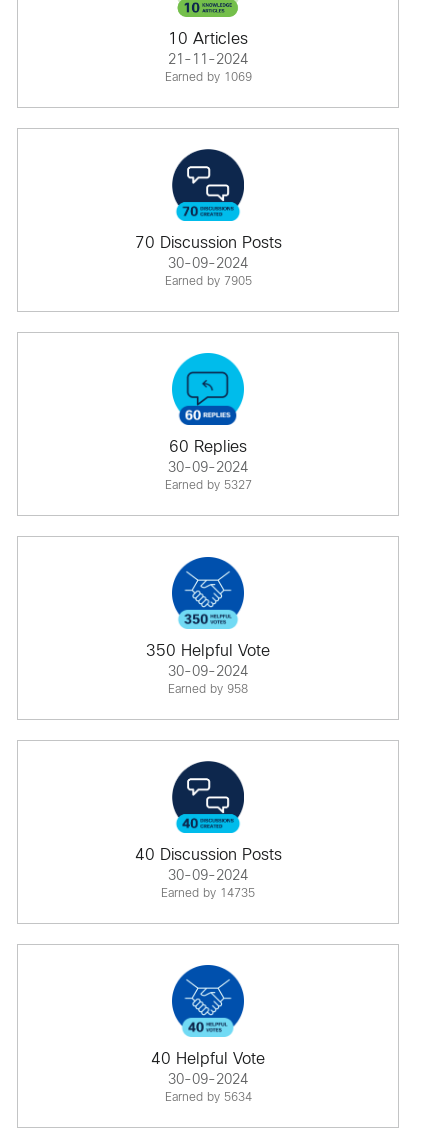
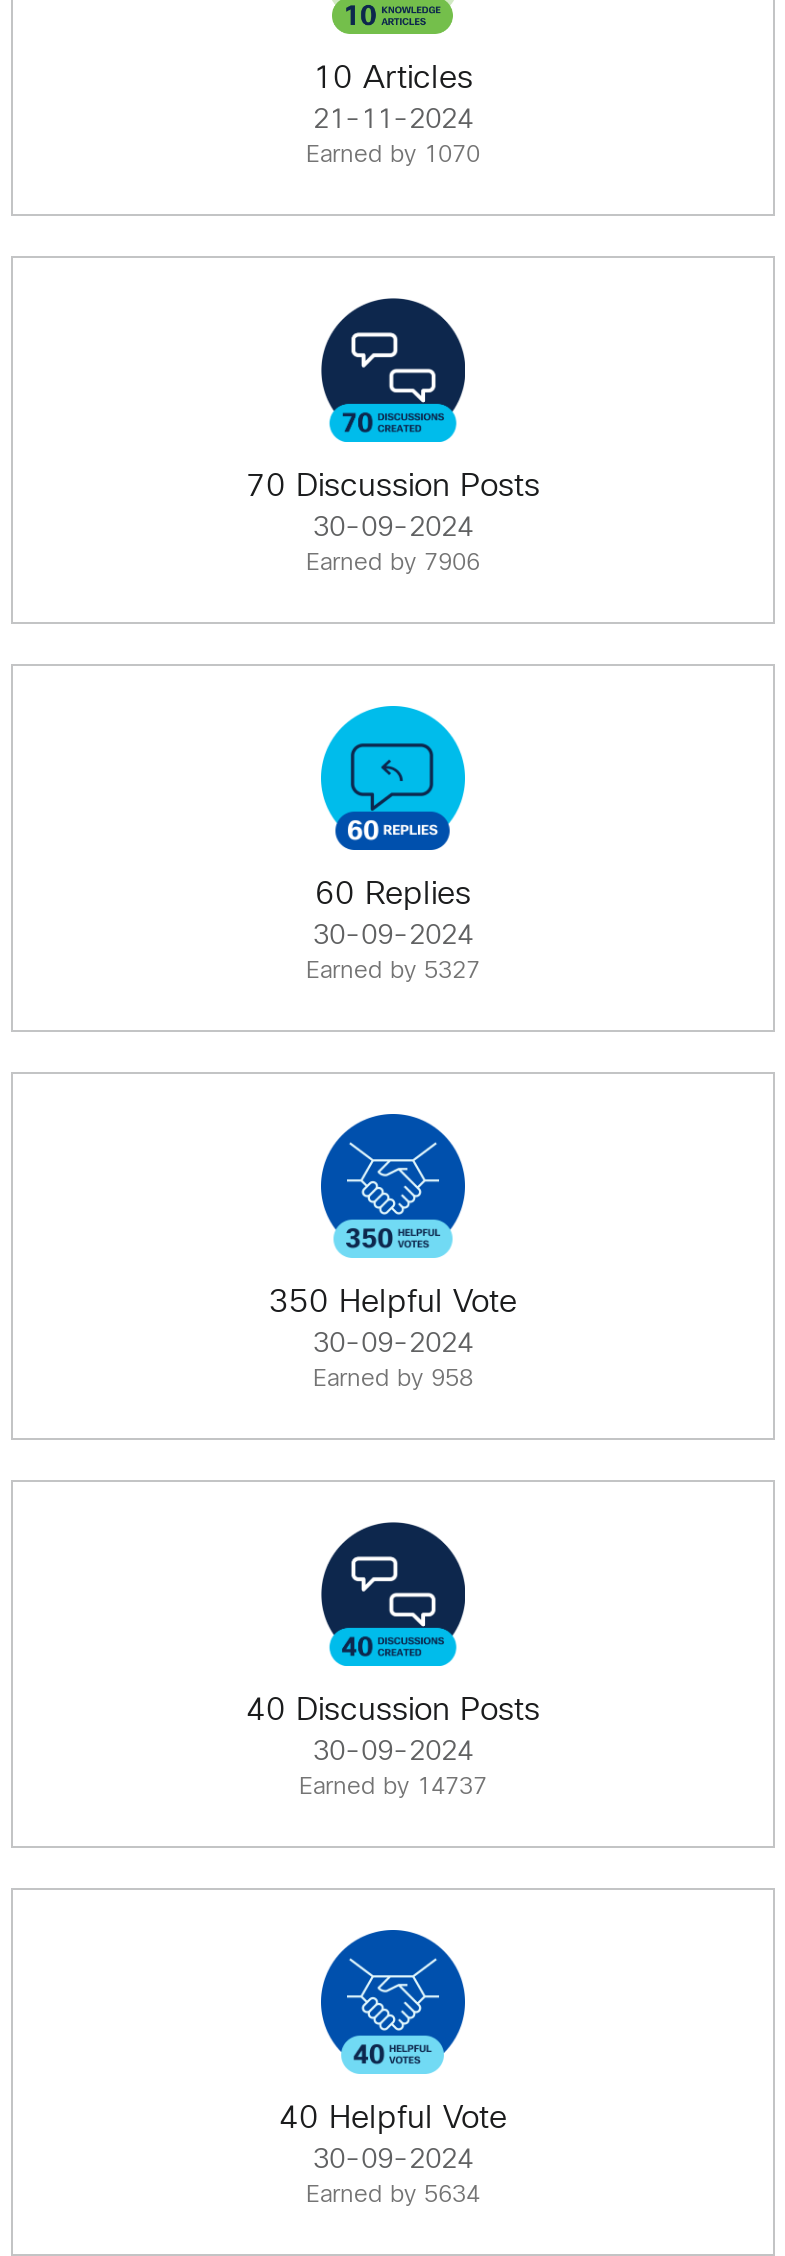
- Earned by 1069
+ Earned by 1070

- Earned by 7905
+ Earned by 7906

- Earned by 14735
+ Earned by 14737
